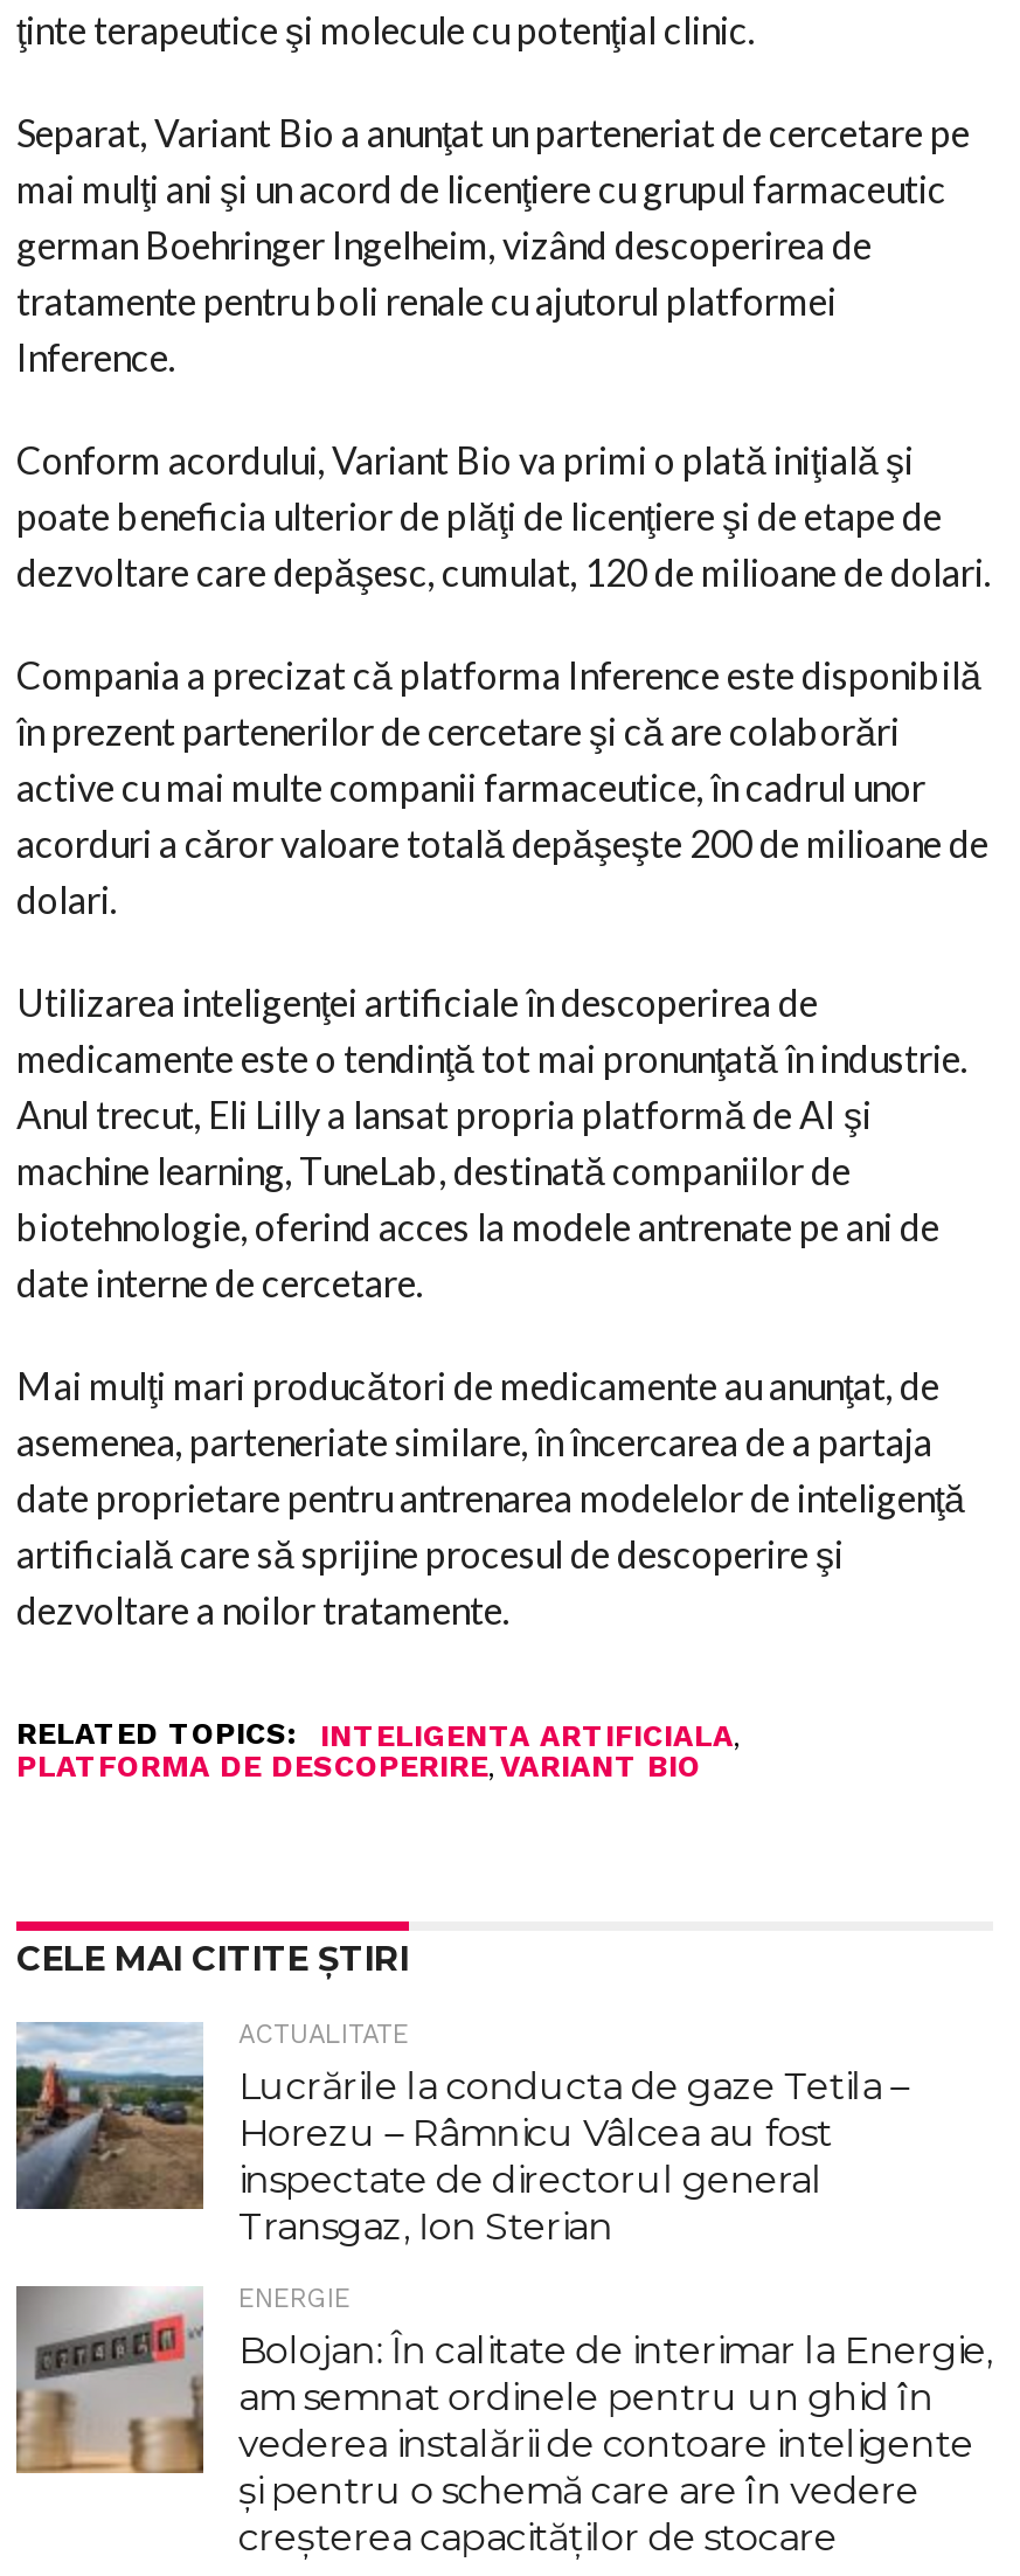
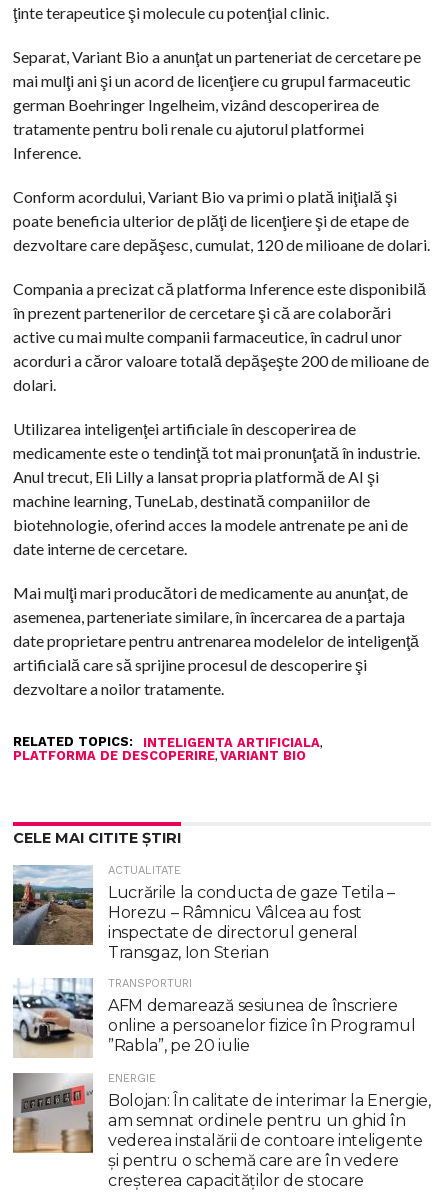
+ [image]
+ TRANSPORTURI
+ AFM demarează sesiunea de înscriere
+ online a persoanelor fizice în Programul
+ ”Rabla”, pe 20 iulie
